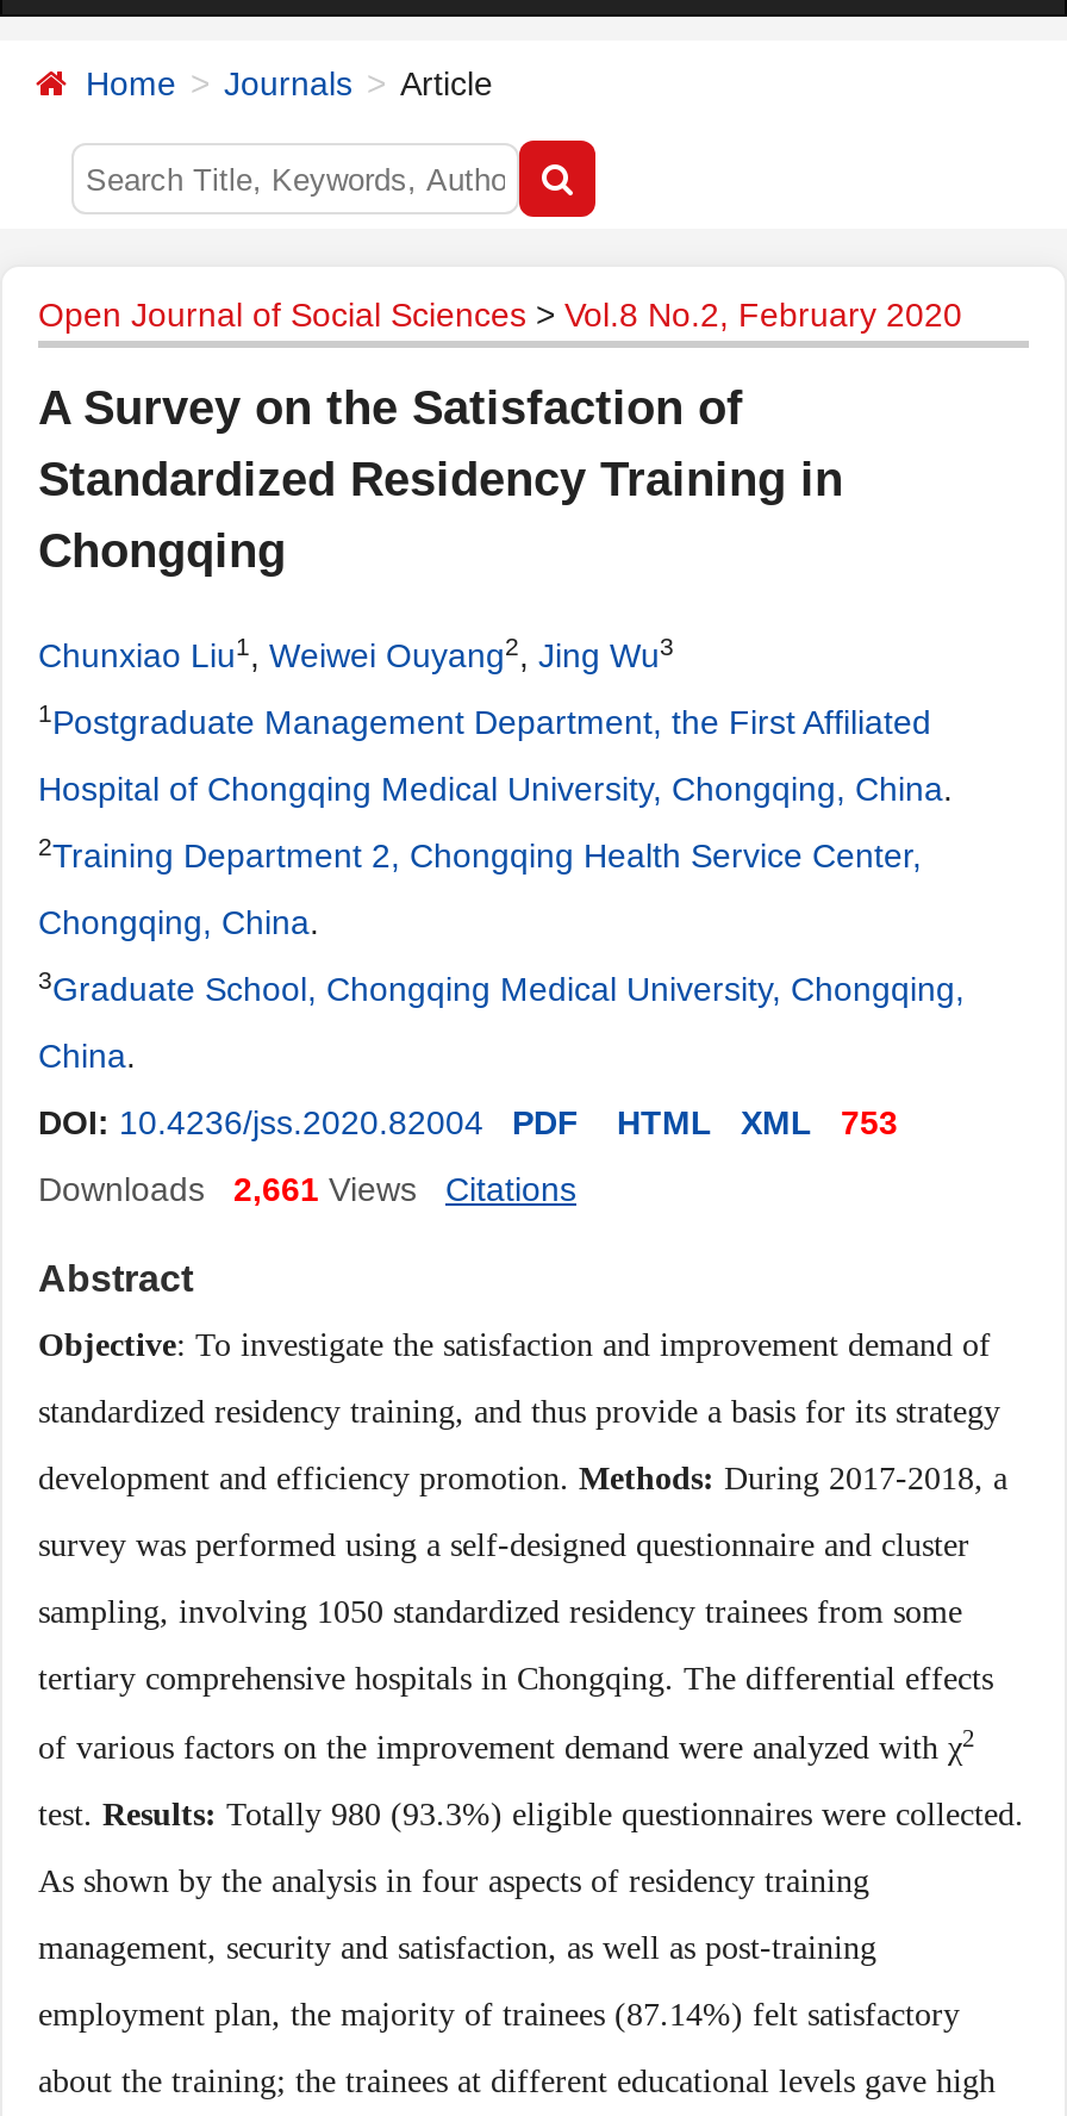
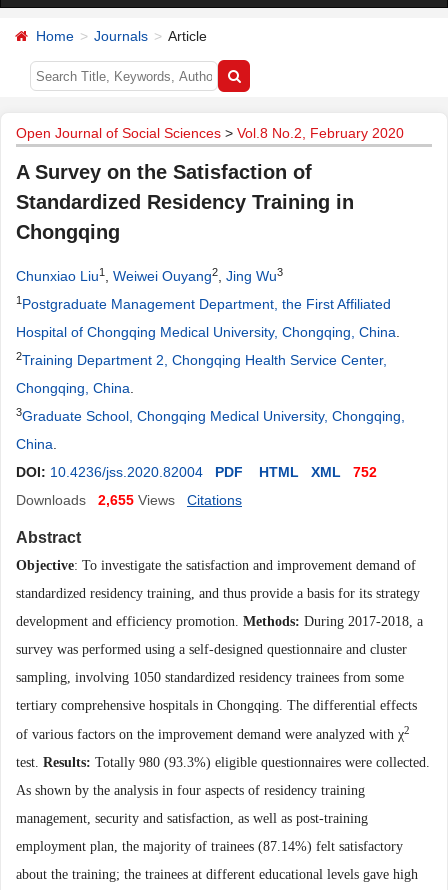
- DOI: 10.4236/jss.2020.82004 PDF HTML XML 753
+ DOI: 10.4236/jss.2020.82004 PDF HTML XML 752

- Downloads 2,661 Views
+ Downloads 2,655 Views
